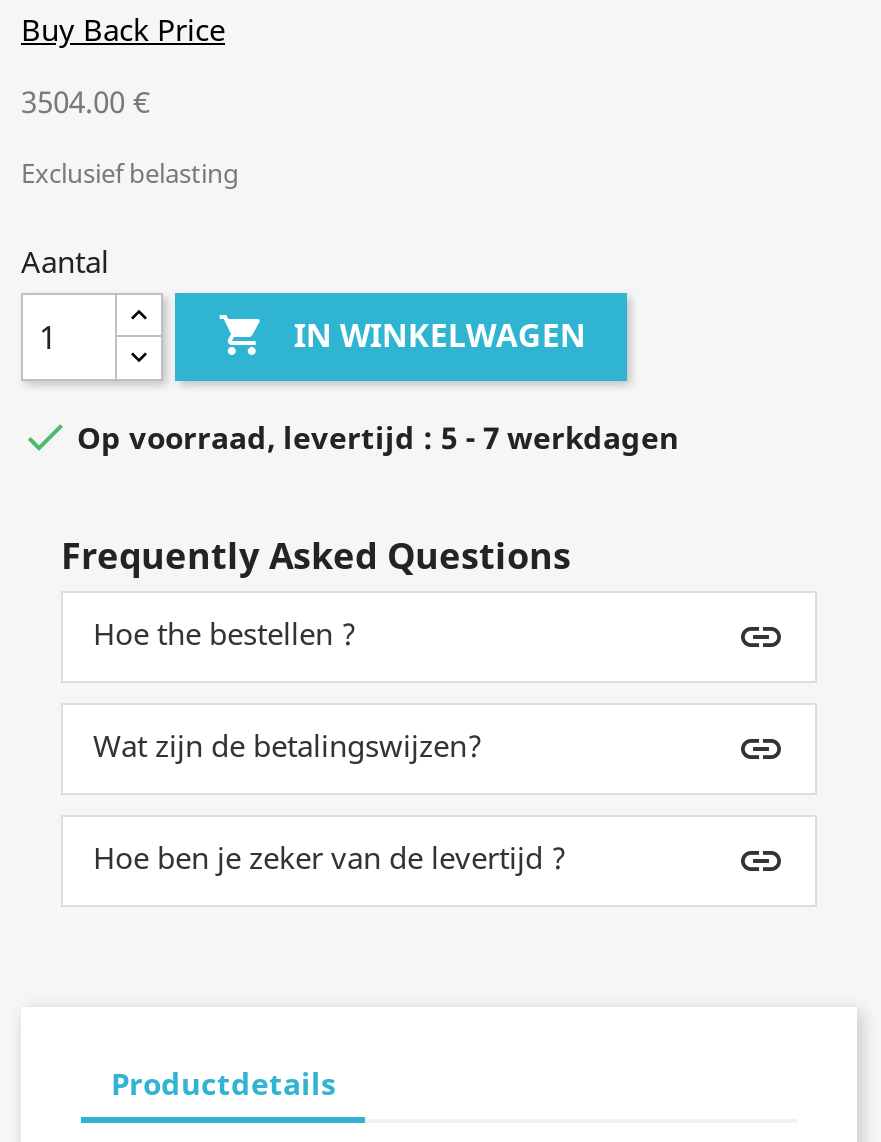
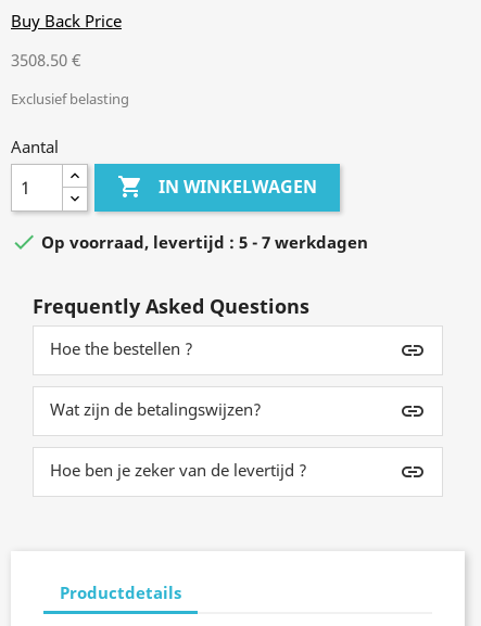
- 3504.00 €
+ 3508.50 €
